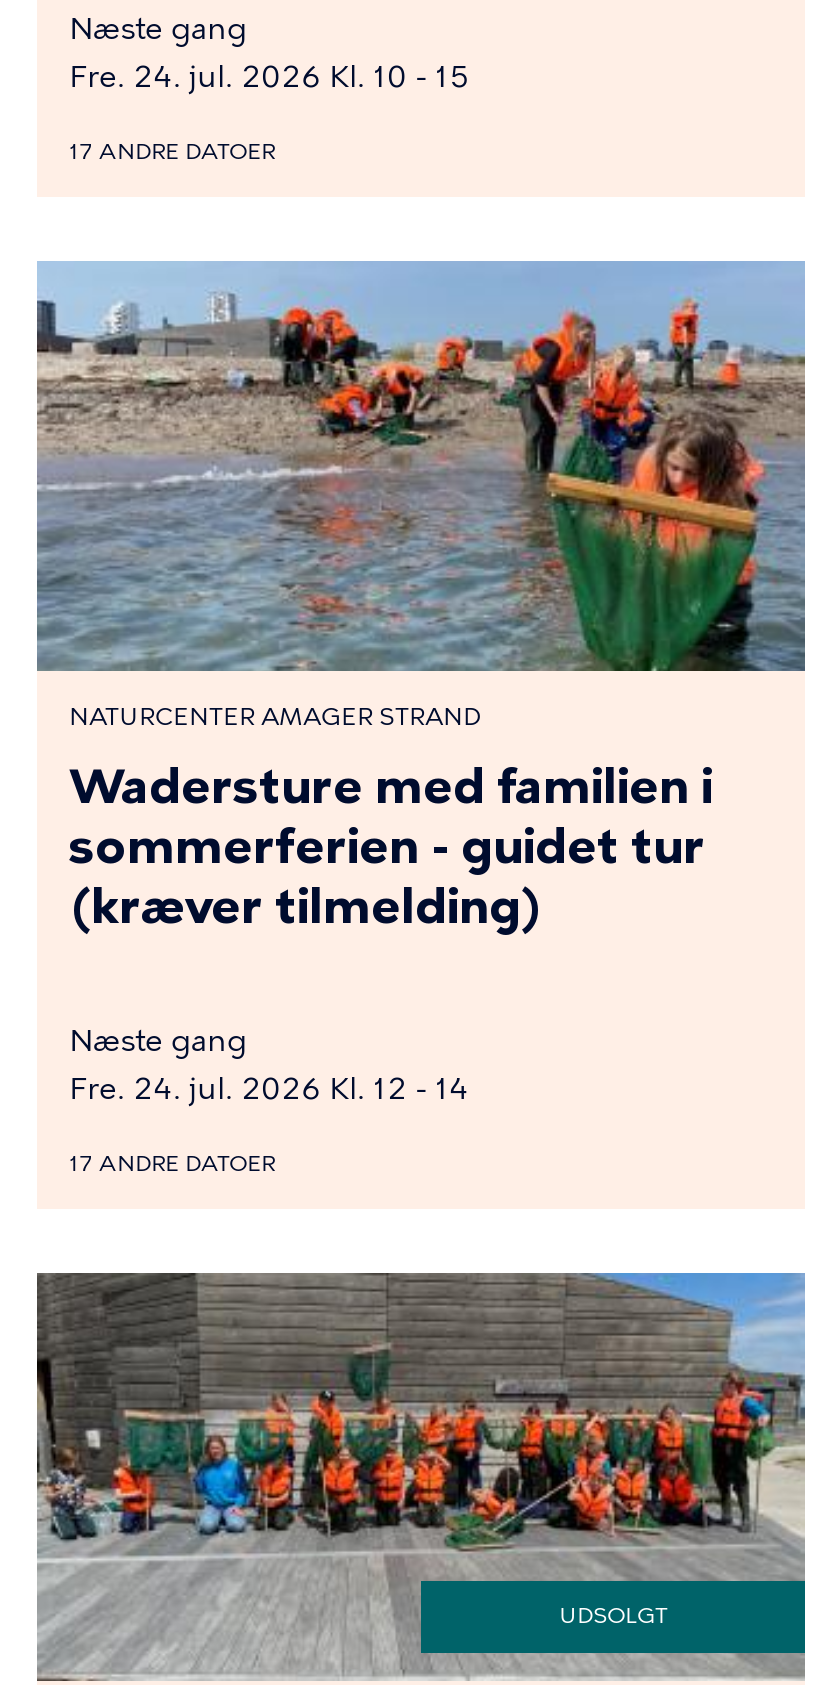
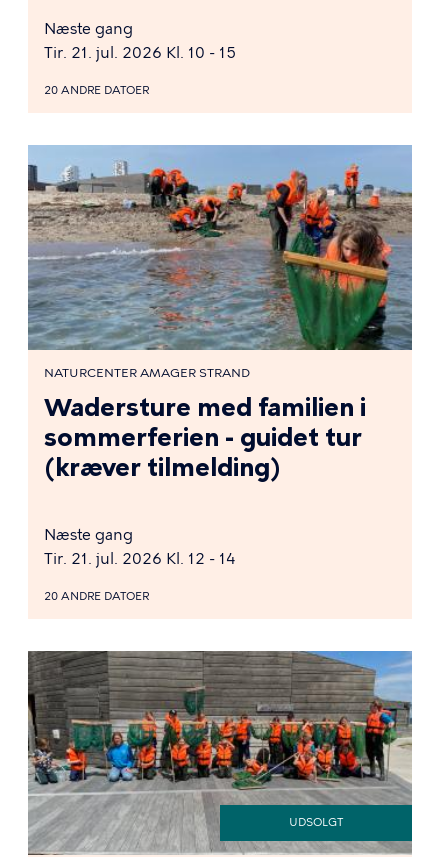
- Fre. 24. jul. 2026 Kl. 10 - 15
+ Tir. 21. jul. 2026 Kl. 10 - 15

- 17 ANDRE DATOER
+ 20 ANDRE DATOER

- Fre. 24. jul. 2026 Kl. 12 - 14
+ Tir. 21. jul. 2026 Kl. 12 - 14

- 17 ANDRE DATOER
+ 20 ANDRE DATOER
